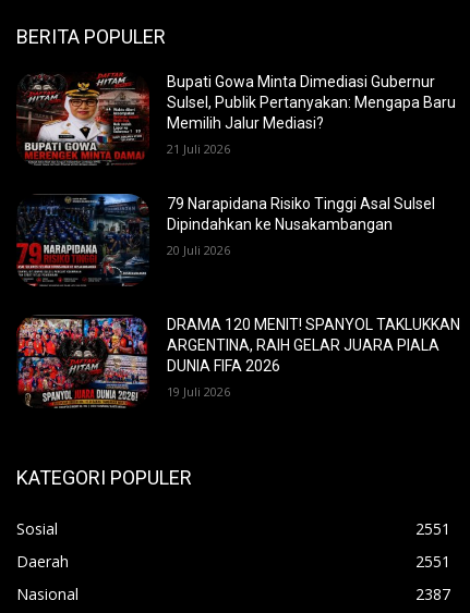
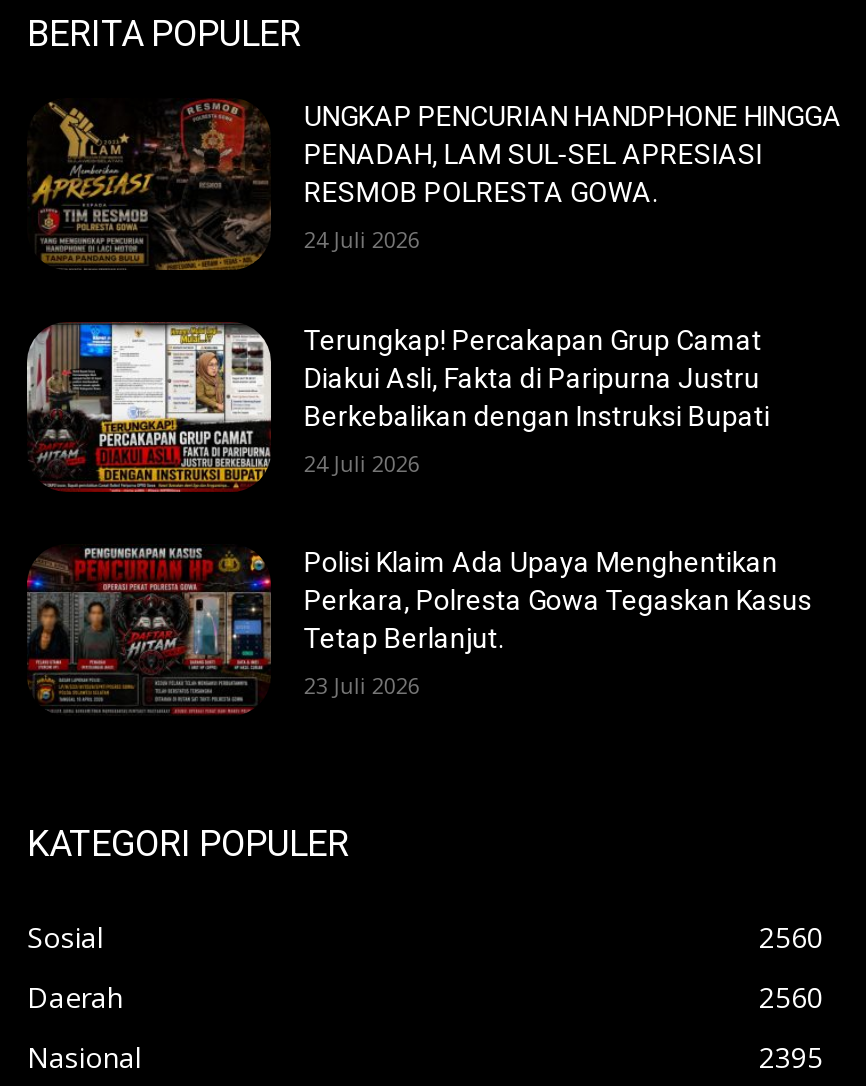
- [image]
- Bupati Gowa Minta Dimediasi Gubernur
- Sulsel, Publik Pertanyakan: Mengapa Baru
- Memilih Jalur Mediasi?
+ [image]
+ UNGKAP PENCURIAN HANDPHONE HINGGA
+ PENADAH, LAM SUL-SEL APRESIASI
+ RESMOB POLRESTA GOWA.

- 21 Juli 2026
+ 24 Juli 2026

- [image]
- 79 Narapidana Risiko Tinggi Asal Sulsel
- Dipindahkan ke Nusakambangan
+ [image]
+ Terungkap! Percakapan Grup Camat
+ Diakui Asli, Fakta di Paripurna Justru
+ Berkebalikan dengan Instruksi Bupati

- 20 Juli 2026
+ 24 Juli 2026

- [image]
- DRAMA 120 MENIT! SPANYOL TAKLUKKAN
- ARGENTINA, RAIH GELAR JUARA PIALA
- DUNIA FIFA 2026
+ [image]
+ Polisi Klaim Ada Upaya Menghentikan
+ Perkara, Polresta Gowa Tegaskan Kasus
+ Tetap Berlanjut.

- 19 Juli 2026
+ 23 Juli 2026

- 2551
+ 2560

- 2551
+ 2560

- 2387
+ 2395
